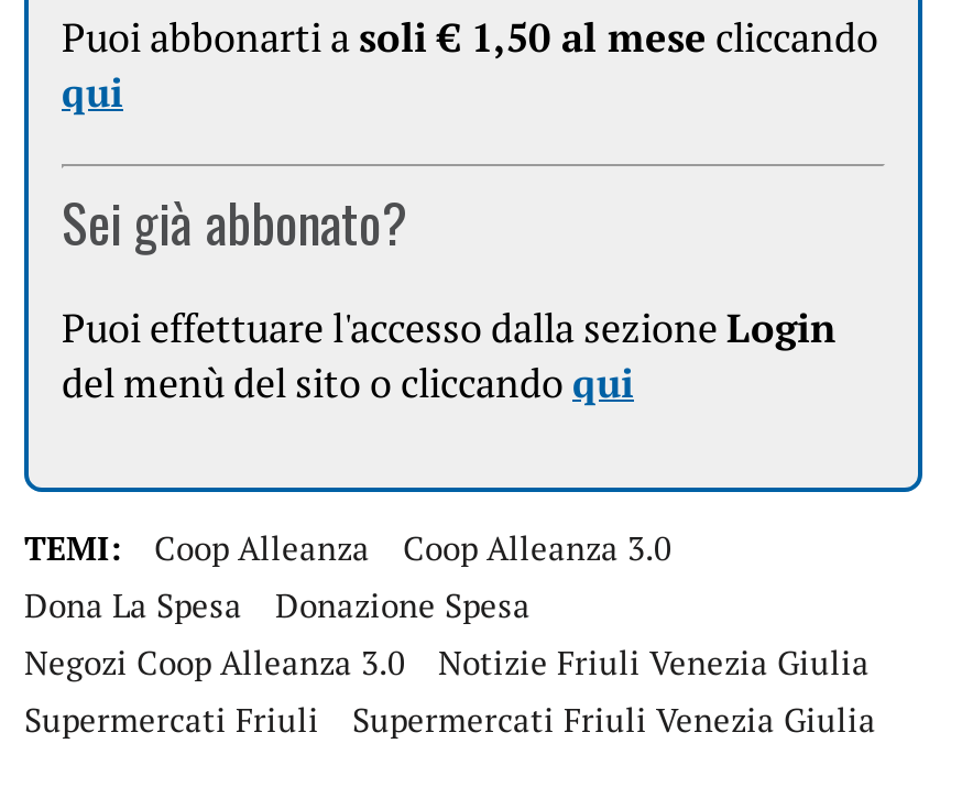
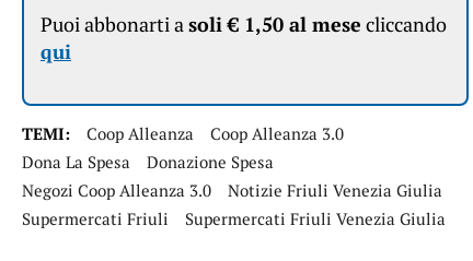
- Sei già abbonato?
- Puoi effettuare l'accesso dalla sezione Login
- del menù del sito o cliccando qui
